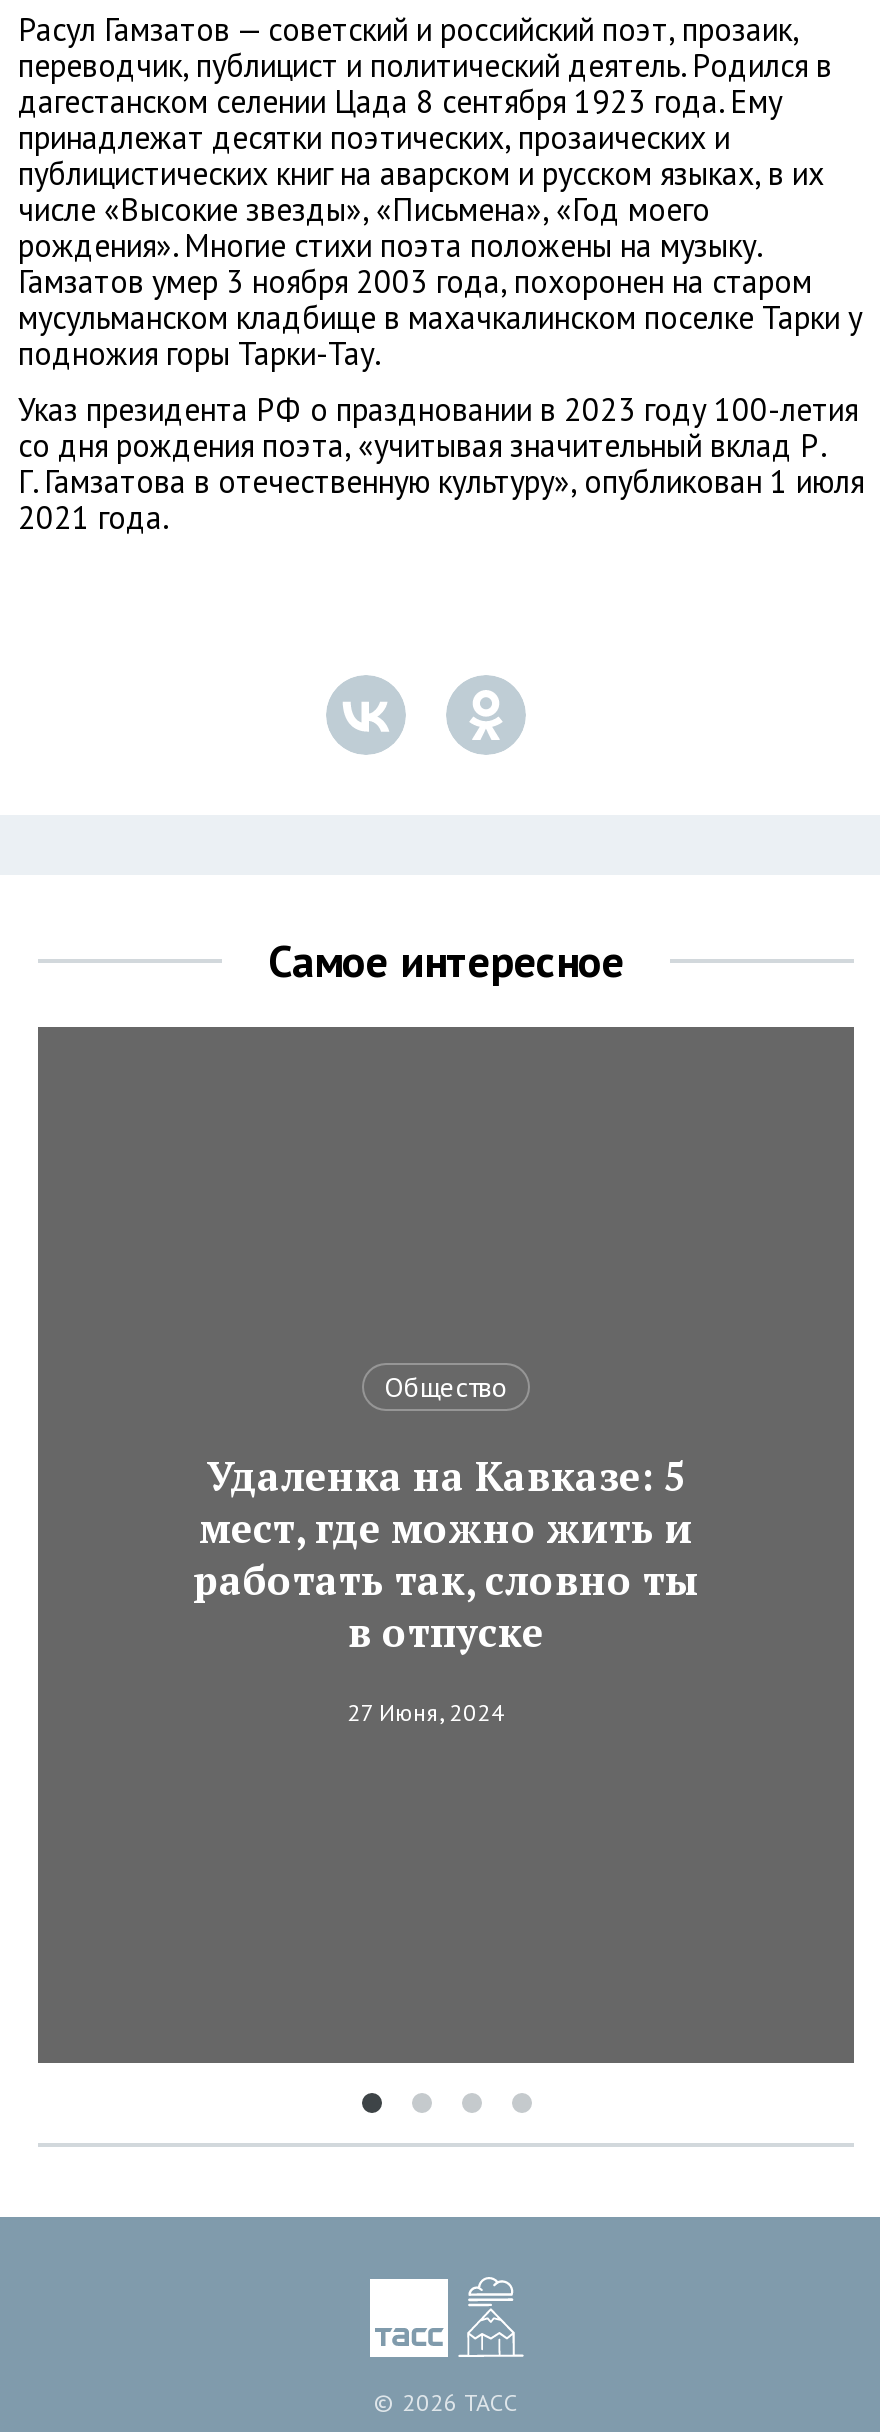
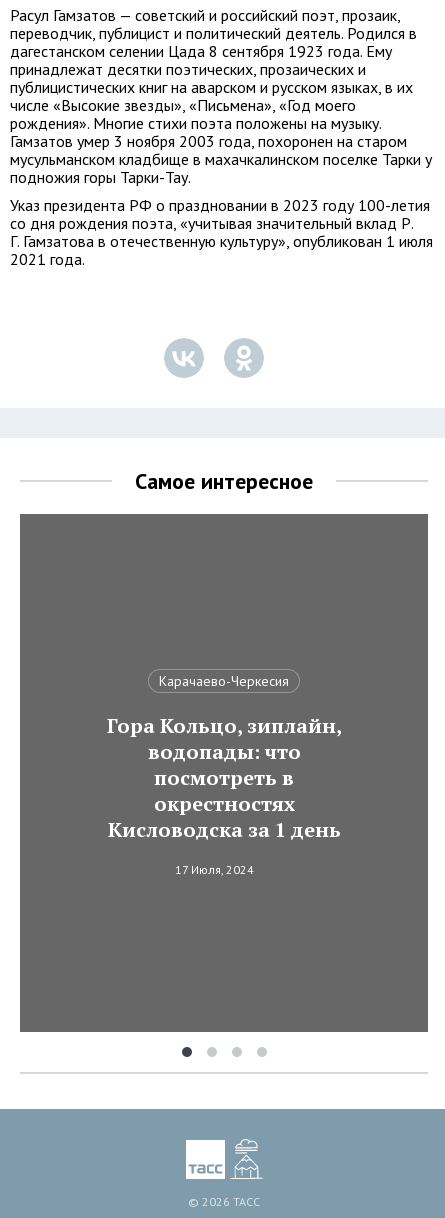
- Общество
+ Карачаево-Черкесия

- Удаленка на Кавказе: 5
- мест, где можно жить и
- работать так, словно ты
- в отпуске
+ Гора Кольцо, зиплайн,
+ водопады: что
+ посмотреть в
+ окрестностях
+ Кисловодска за 1 день

- 27 Июня, 2024
+ 17 Июля, 2024
